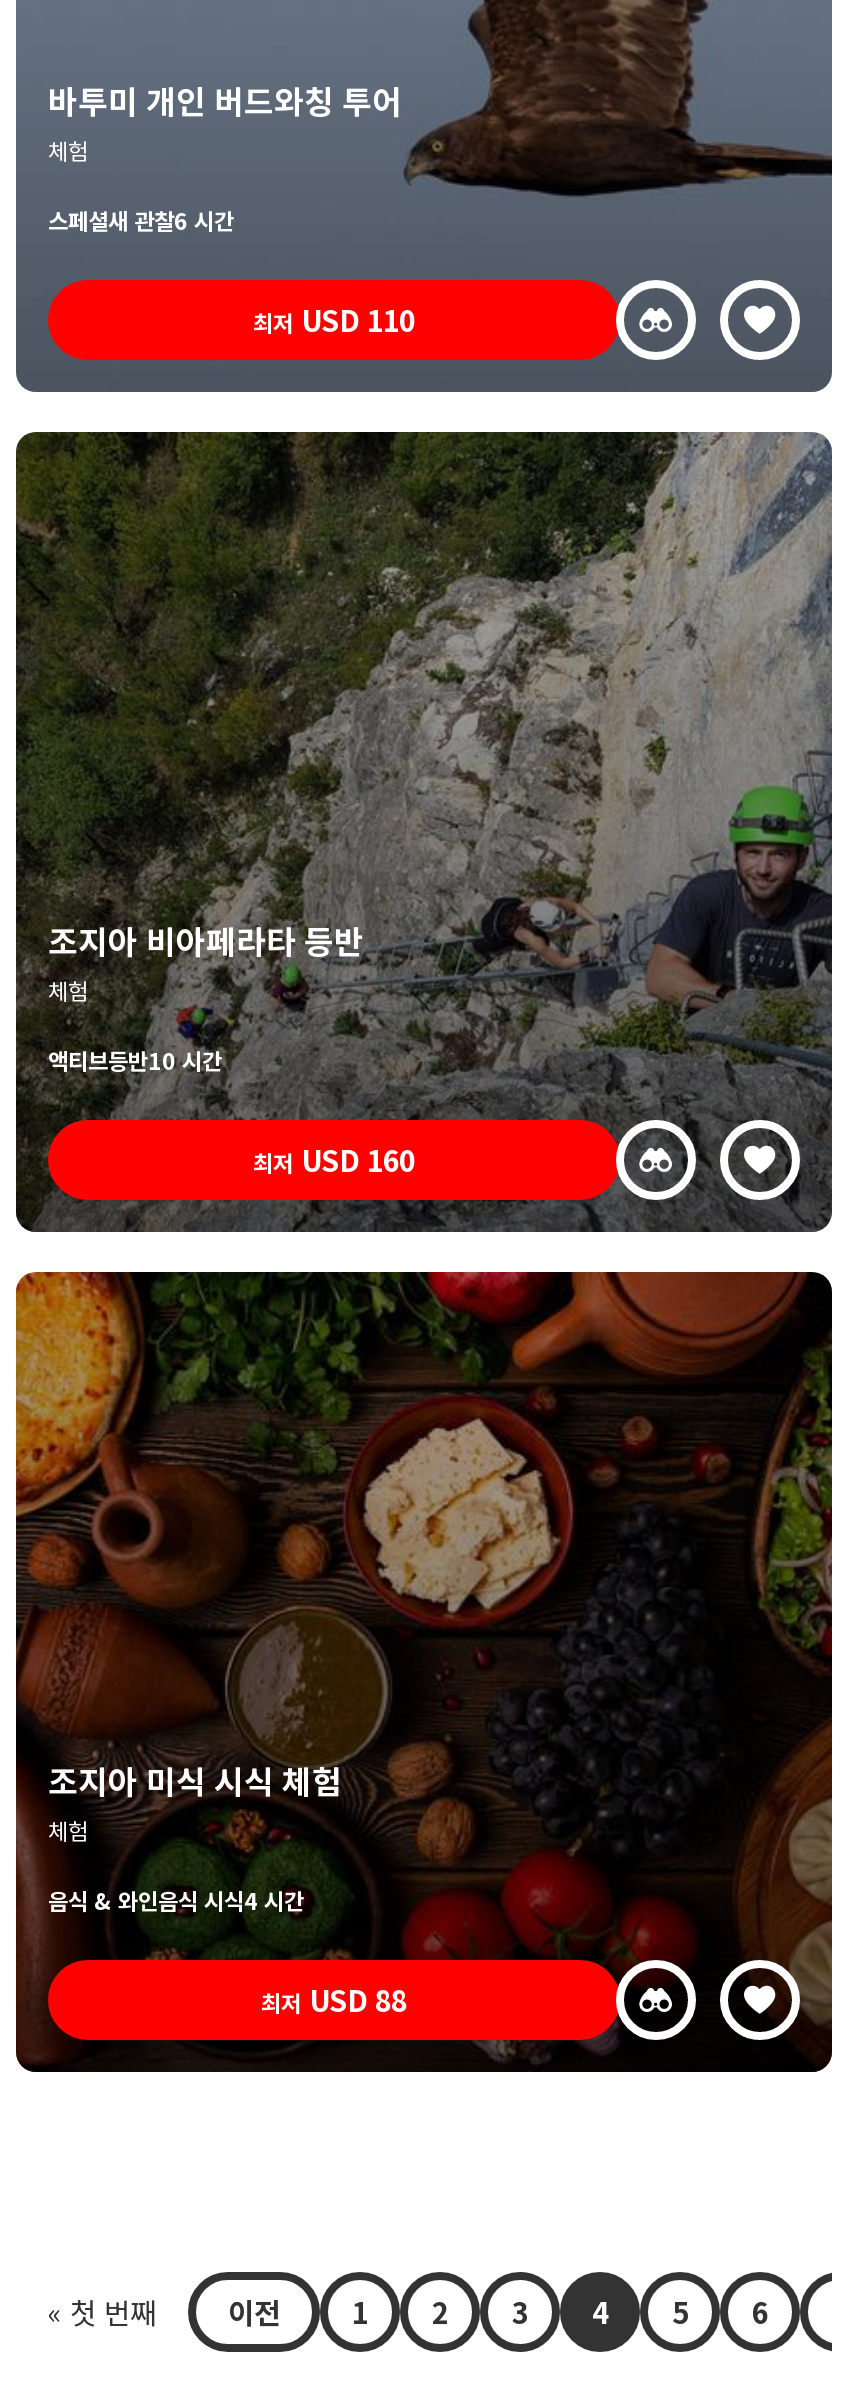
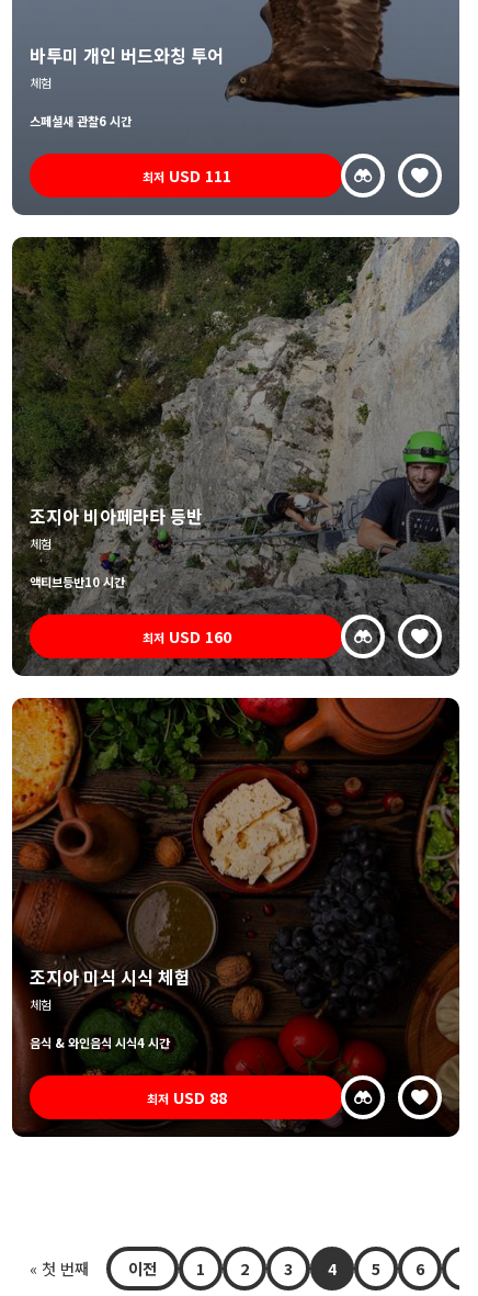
- 최저 USD 110
+ 최저 USD 111
